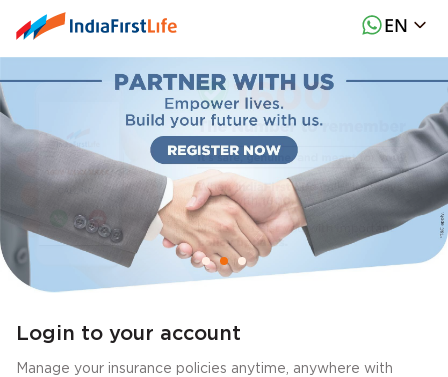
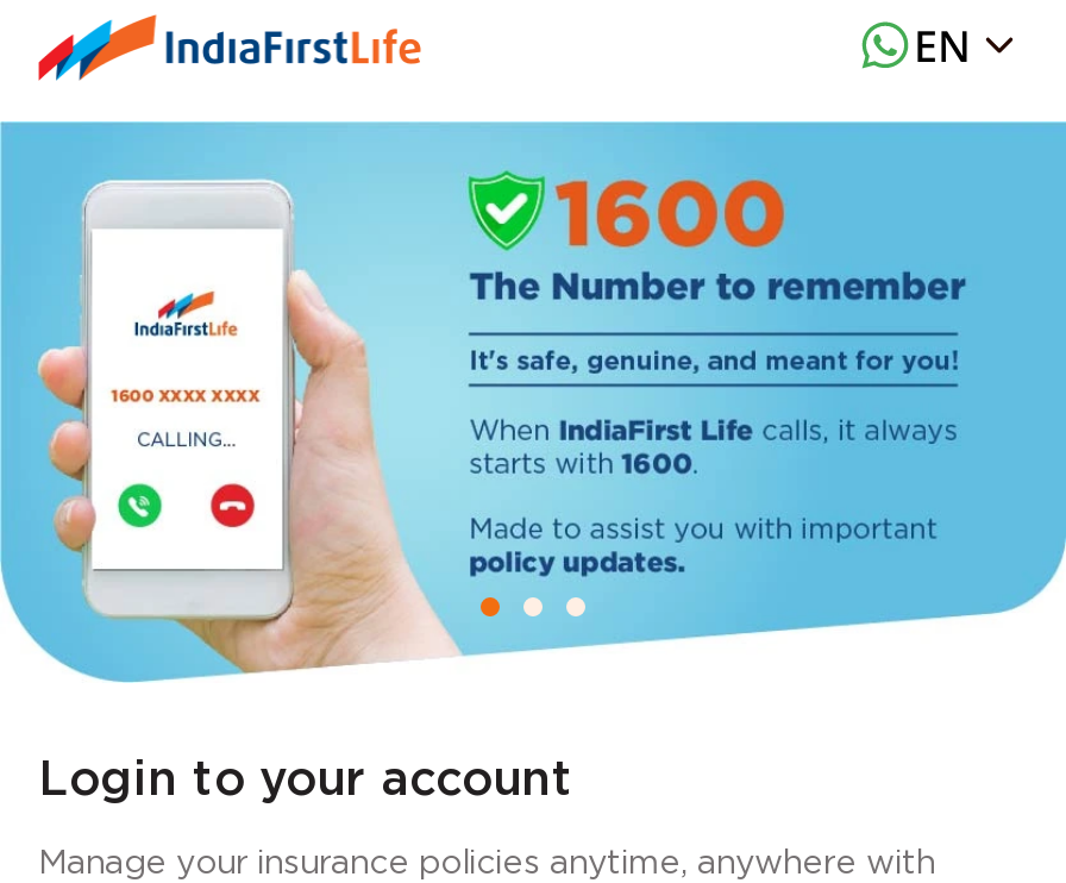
- [image]
+ [image]
